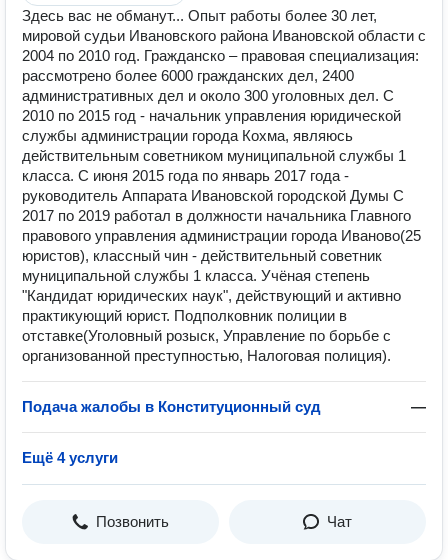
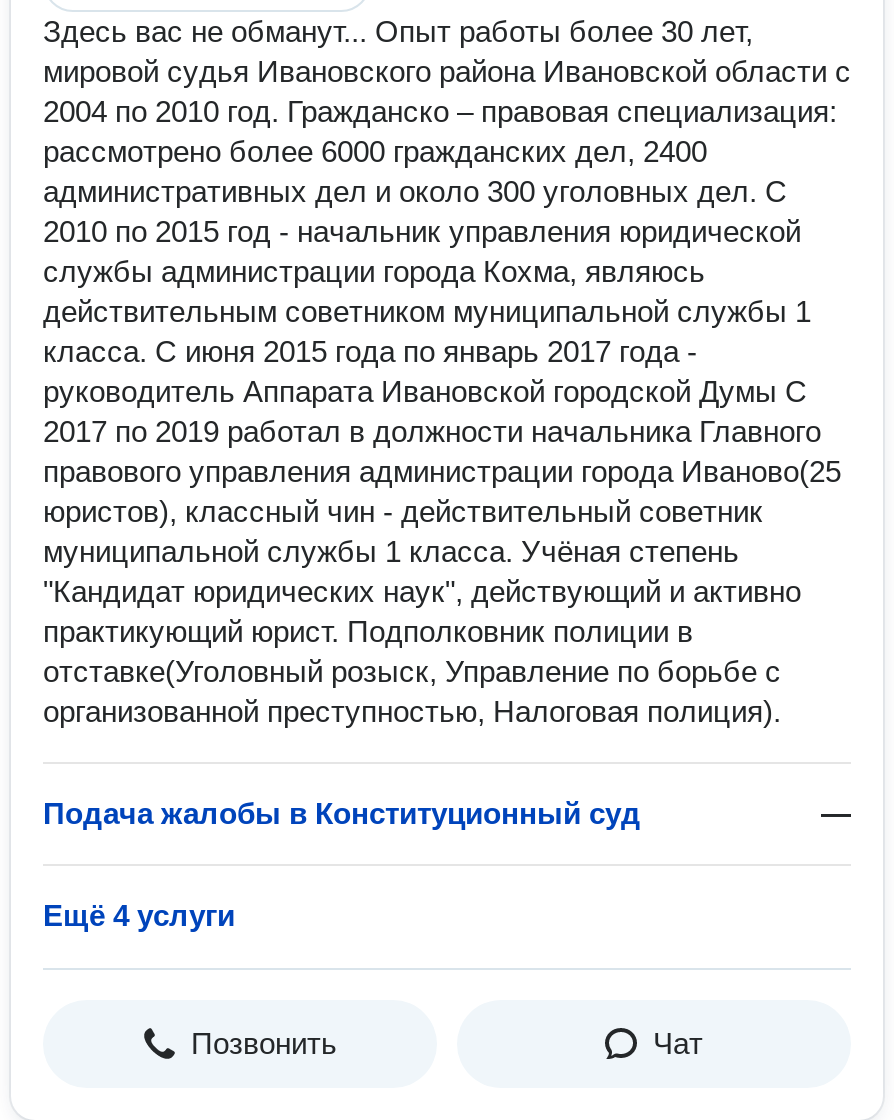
- мировой судьи Ивановского района Ивановской области с
+ мировой судья Ивановского района Ивановской области с
